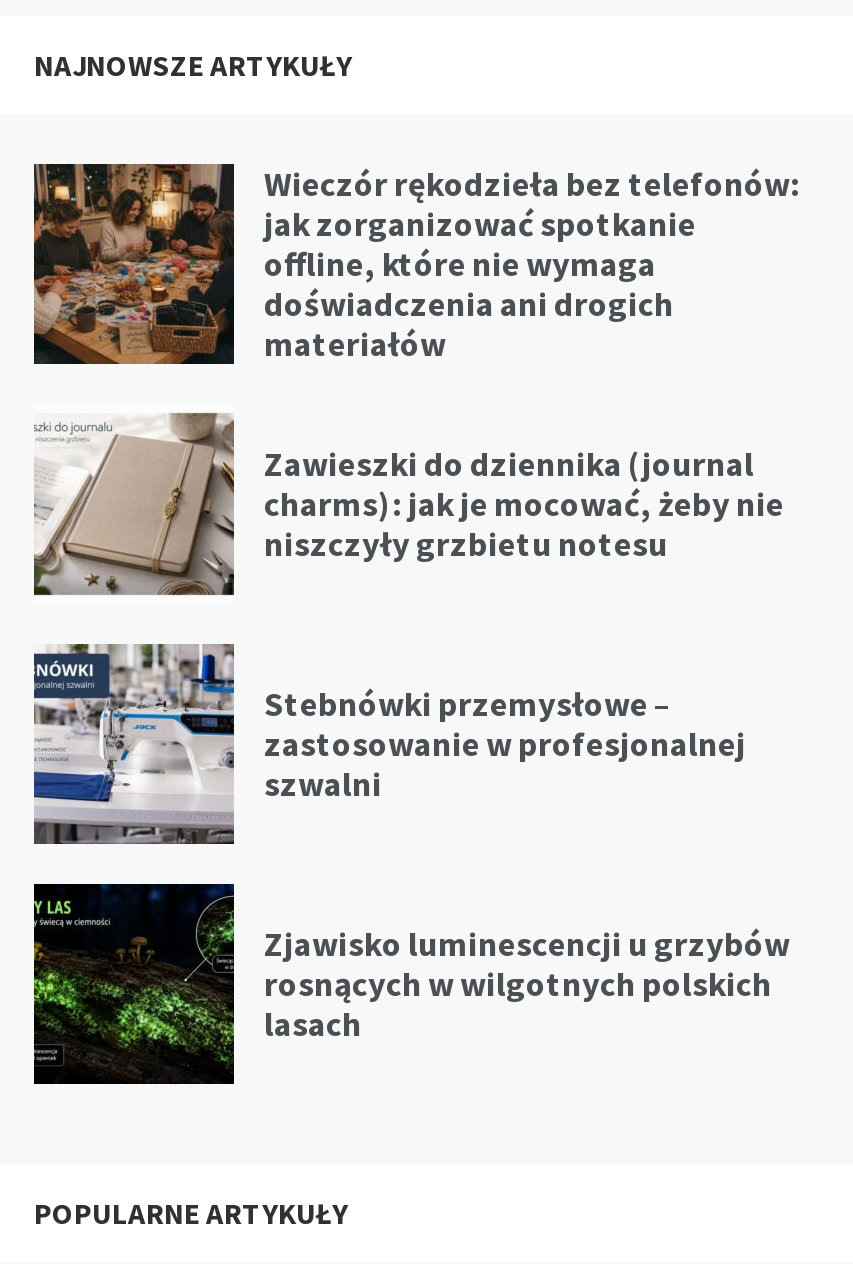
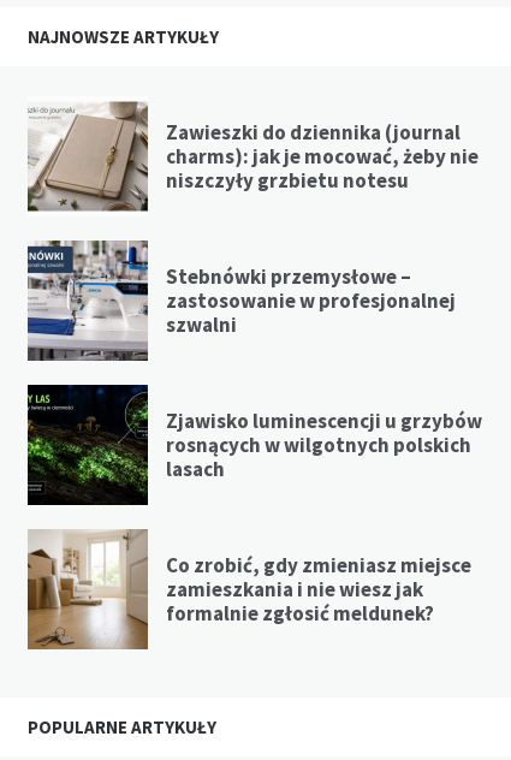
- [image]
- Wieczór rękodzieła bez telefonów:
- jak zorganizować spotkanie
- offline, które nie wymaga
- doświadczenia ani drogich
- materiałów

moved up: [image] | Zawieszki do dziennika (journal | charms): jak je mocować, żeby nie | ... | rosnących w wilgotnych polskich | lasach

+ [image]
+ Co zrobić, gdy zmieniasz miejsce
+ zamieszkania i nie wiesz jak
+ formalnie zgłosić meldunek?
